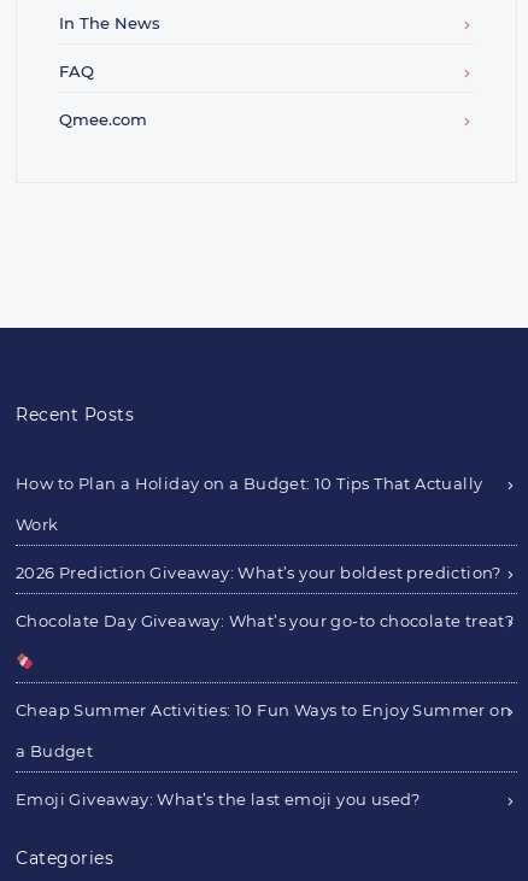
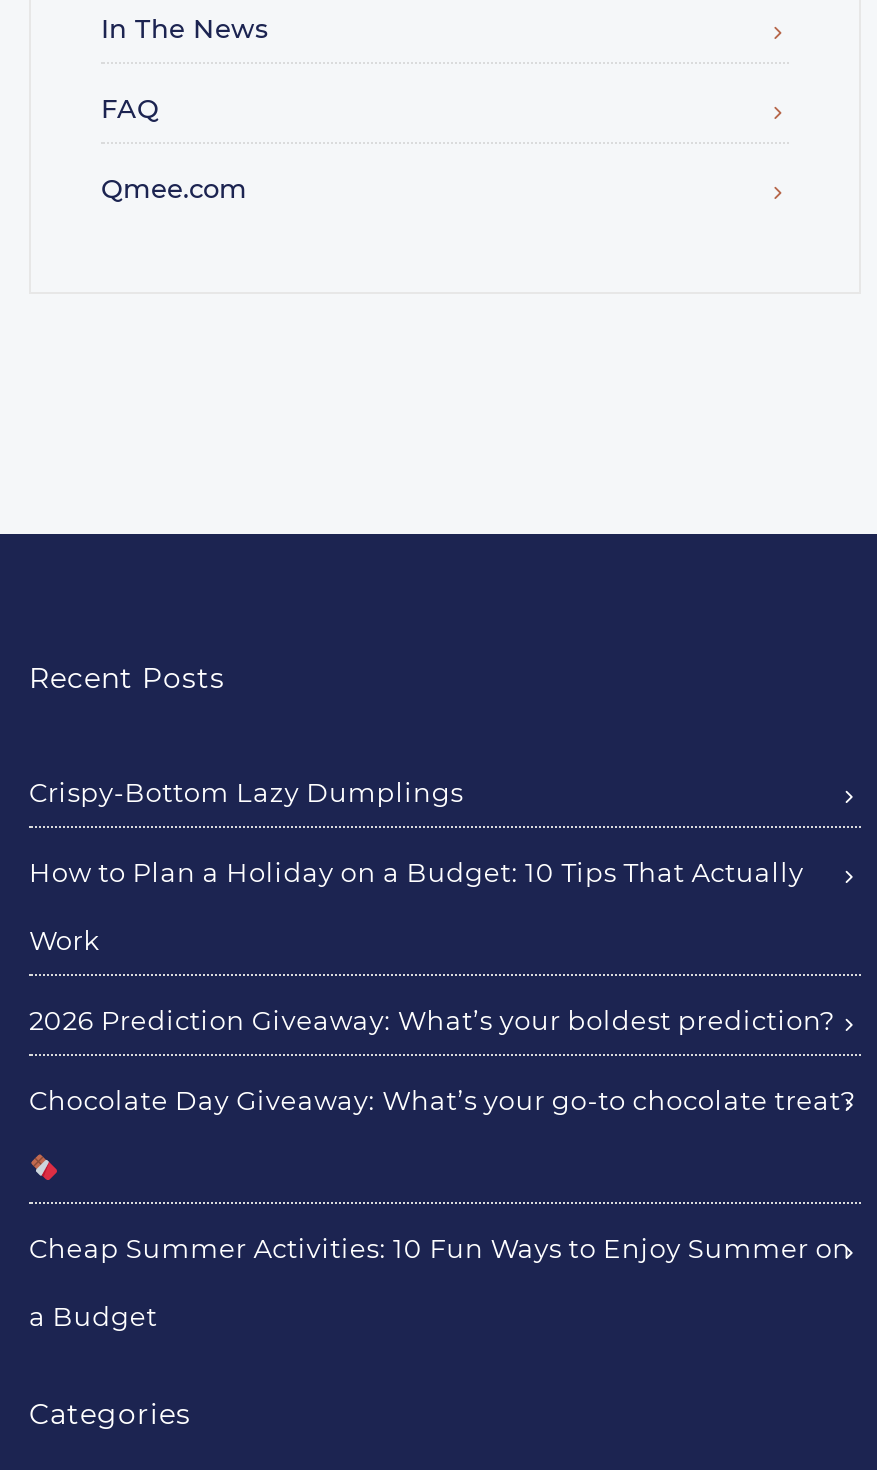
+ Crispy-Bottom Lazy Dumplings

moved down: How to Plan a Holiday on a Budget: 10 Tips That Actually | Work | 2026 Prediction Giveaway: What’s your boldest prediction? | Chocolate Day Giveaway: What’s your go-to chocolate treat? | Cheap Summer Activities: 10 Fun Ways to Enjoy Summer on | a Budget

- Emoji Giveaway: What’s the last emoji you used?
